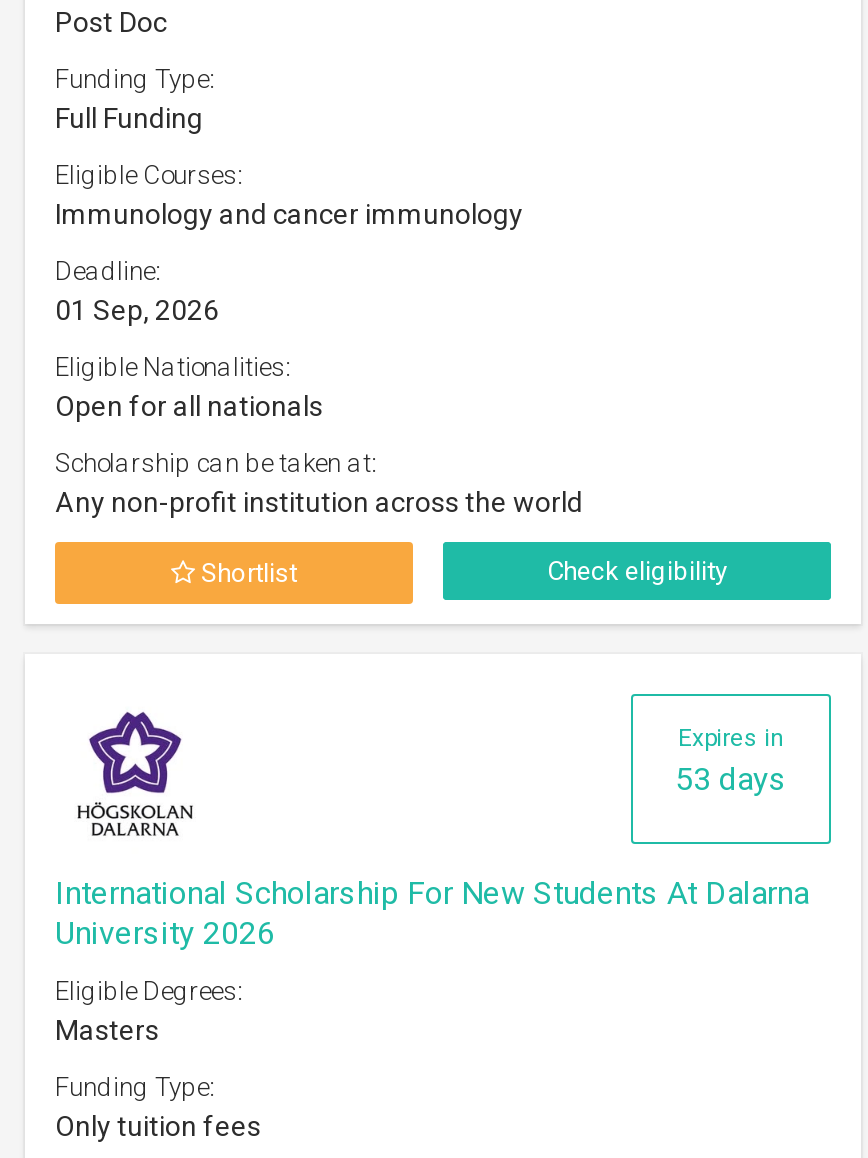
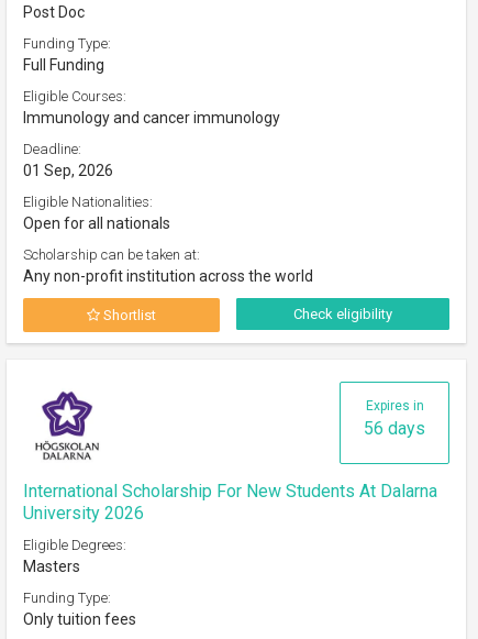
- 53 days
+ 56 days
